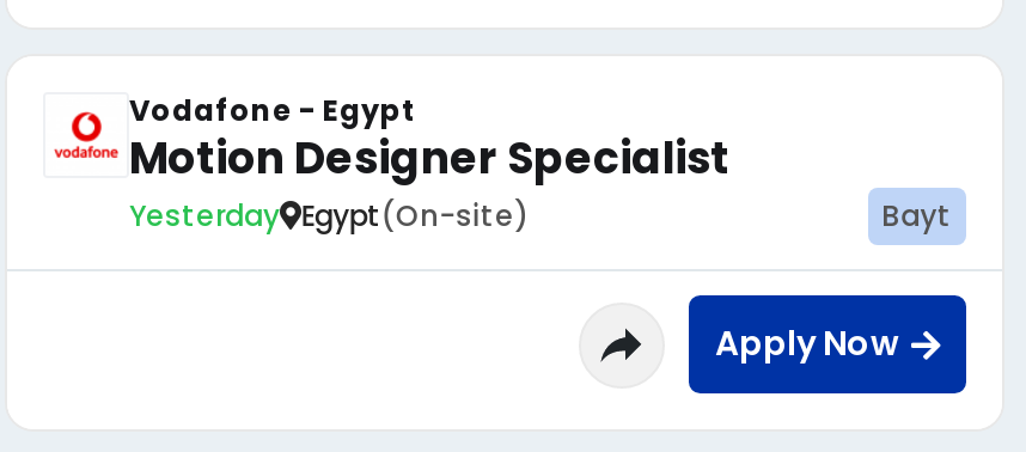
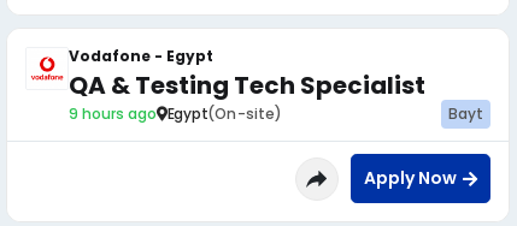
- Motion Designer Specialist
- Yesterday Egypt(On-site)
+ QA & Testing Tech Specialist
+ 9 hours ago Egypt(On-site)
